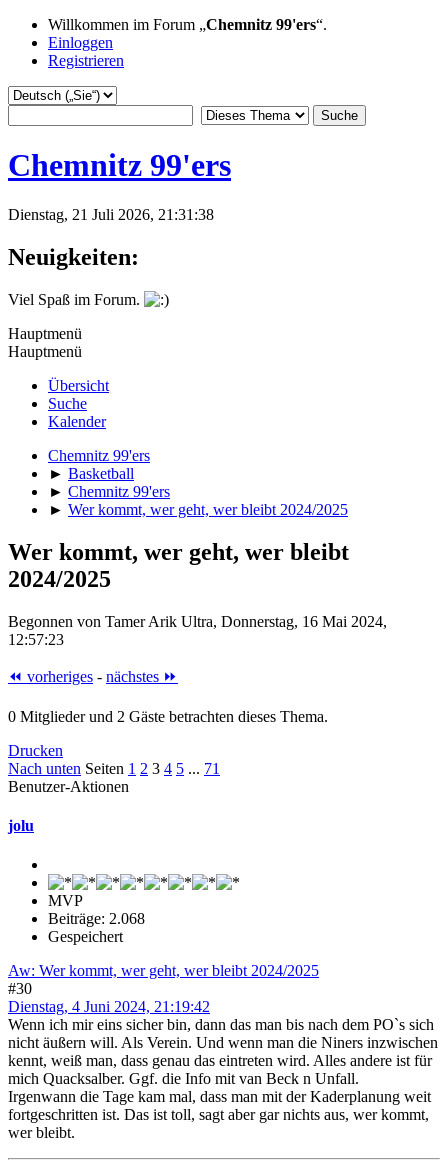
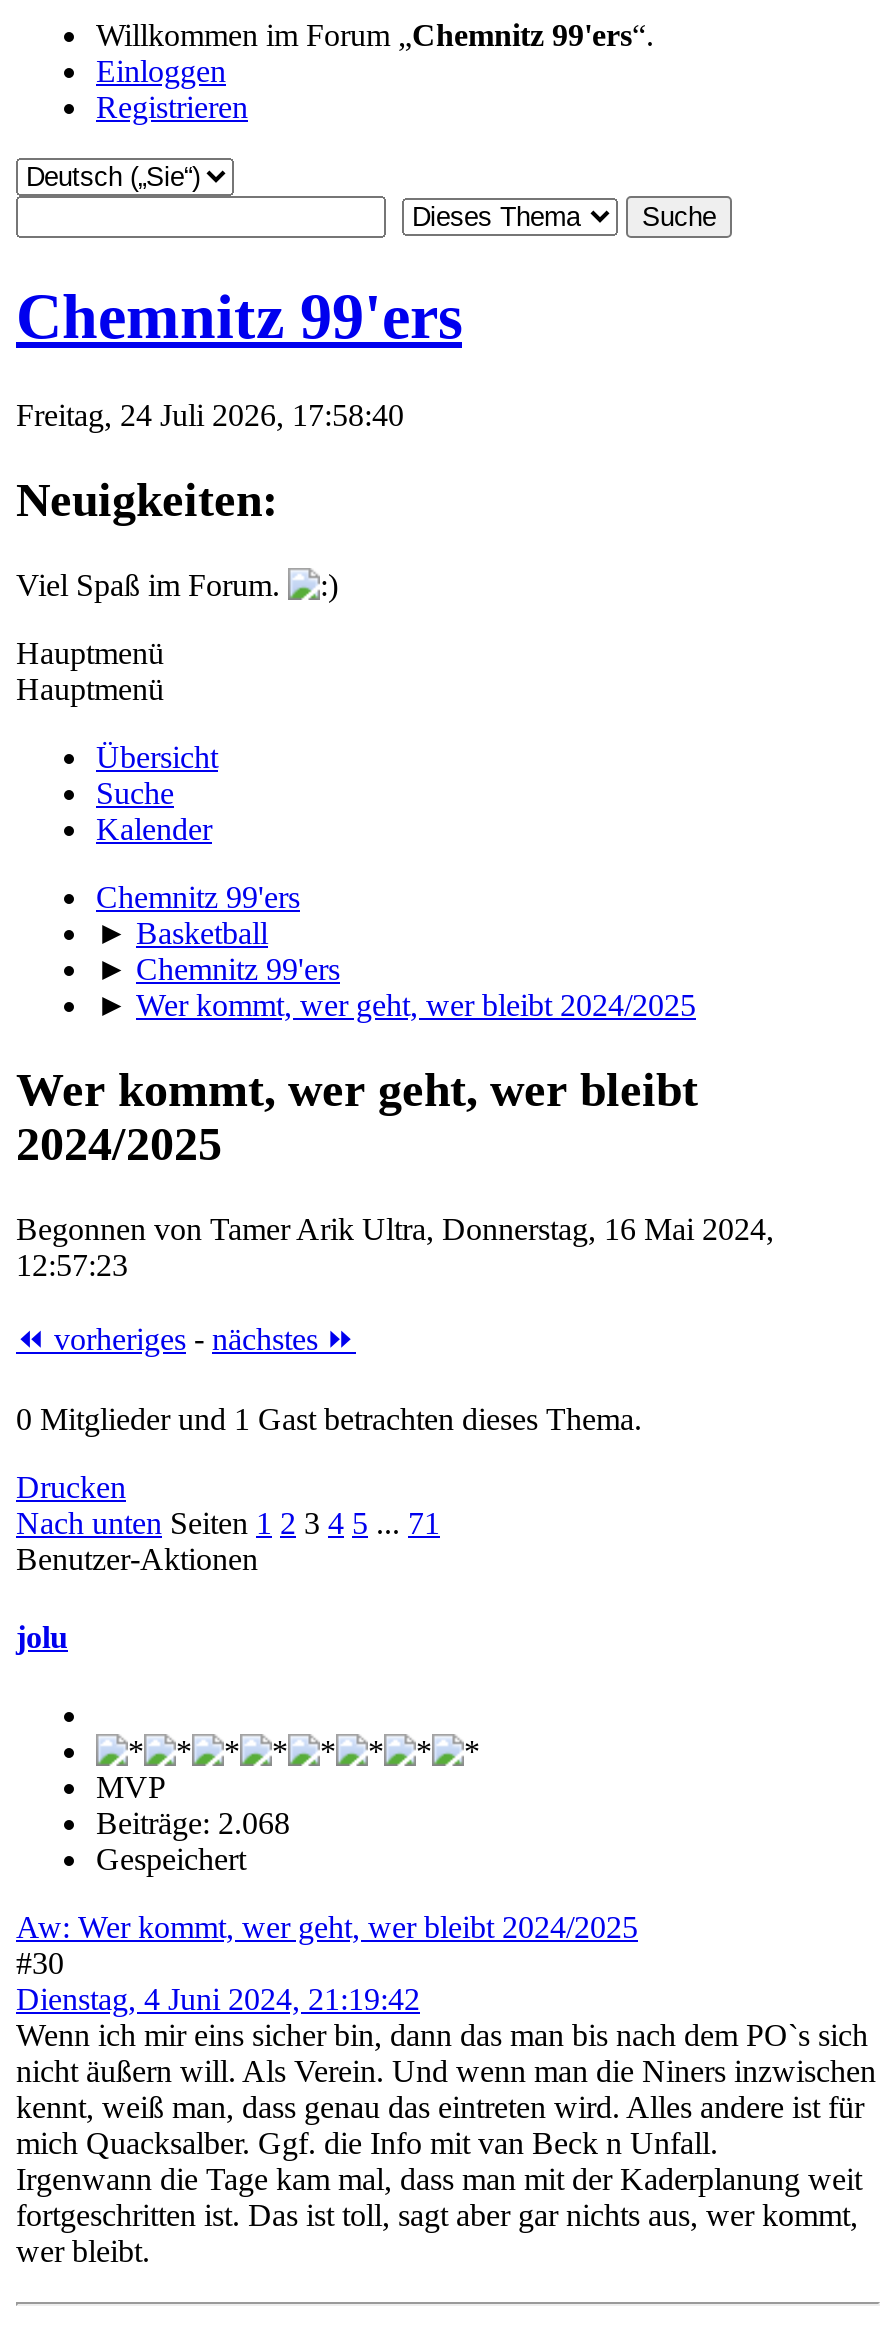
- Dienstag, 21 Juli 2026, 21:31:38
+ Freitag, 24 Juli 2026, 17:58:40

- 0 Mitglieder und 2 Gäste betrachten dieses Thema.
+ 0 Mitglieder und 1 Gast betrachten dieses Thema.
